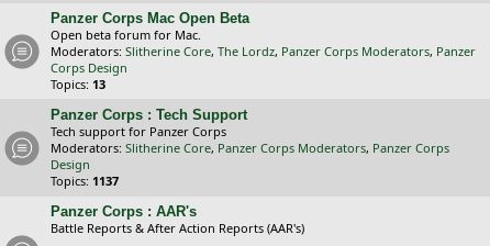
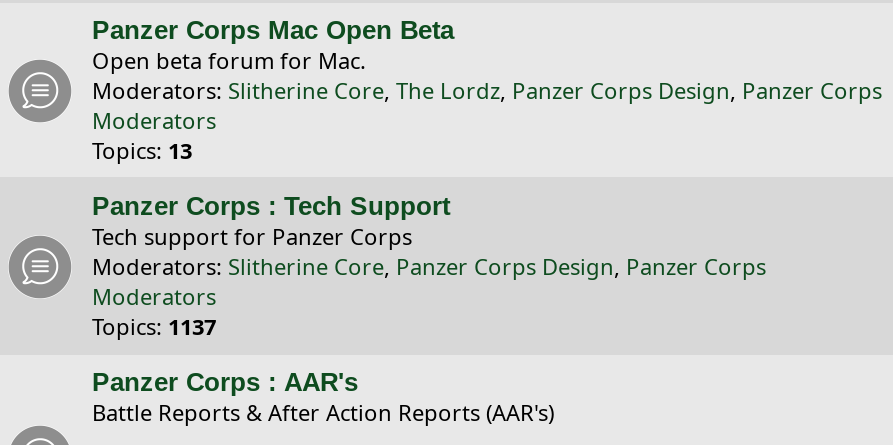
- Moderators: Slitherine Core, The Lordz, Panzer Corps Moderators, Panzer
- Corps Design
+ Moderators: Slitherine Core, The Lordz, Panzer Corps Design, Panzer Corps
+ Moderators

- Moderators: Slitherine Core, Panzer Corps Moderators, Panzer Corps
- Design
+ Moderators: Slitherine Core, Panzer Corps Design, Panzer Corps
+ Moderators
